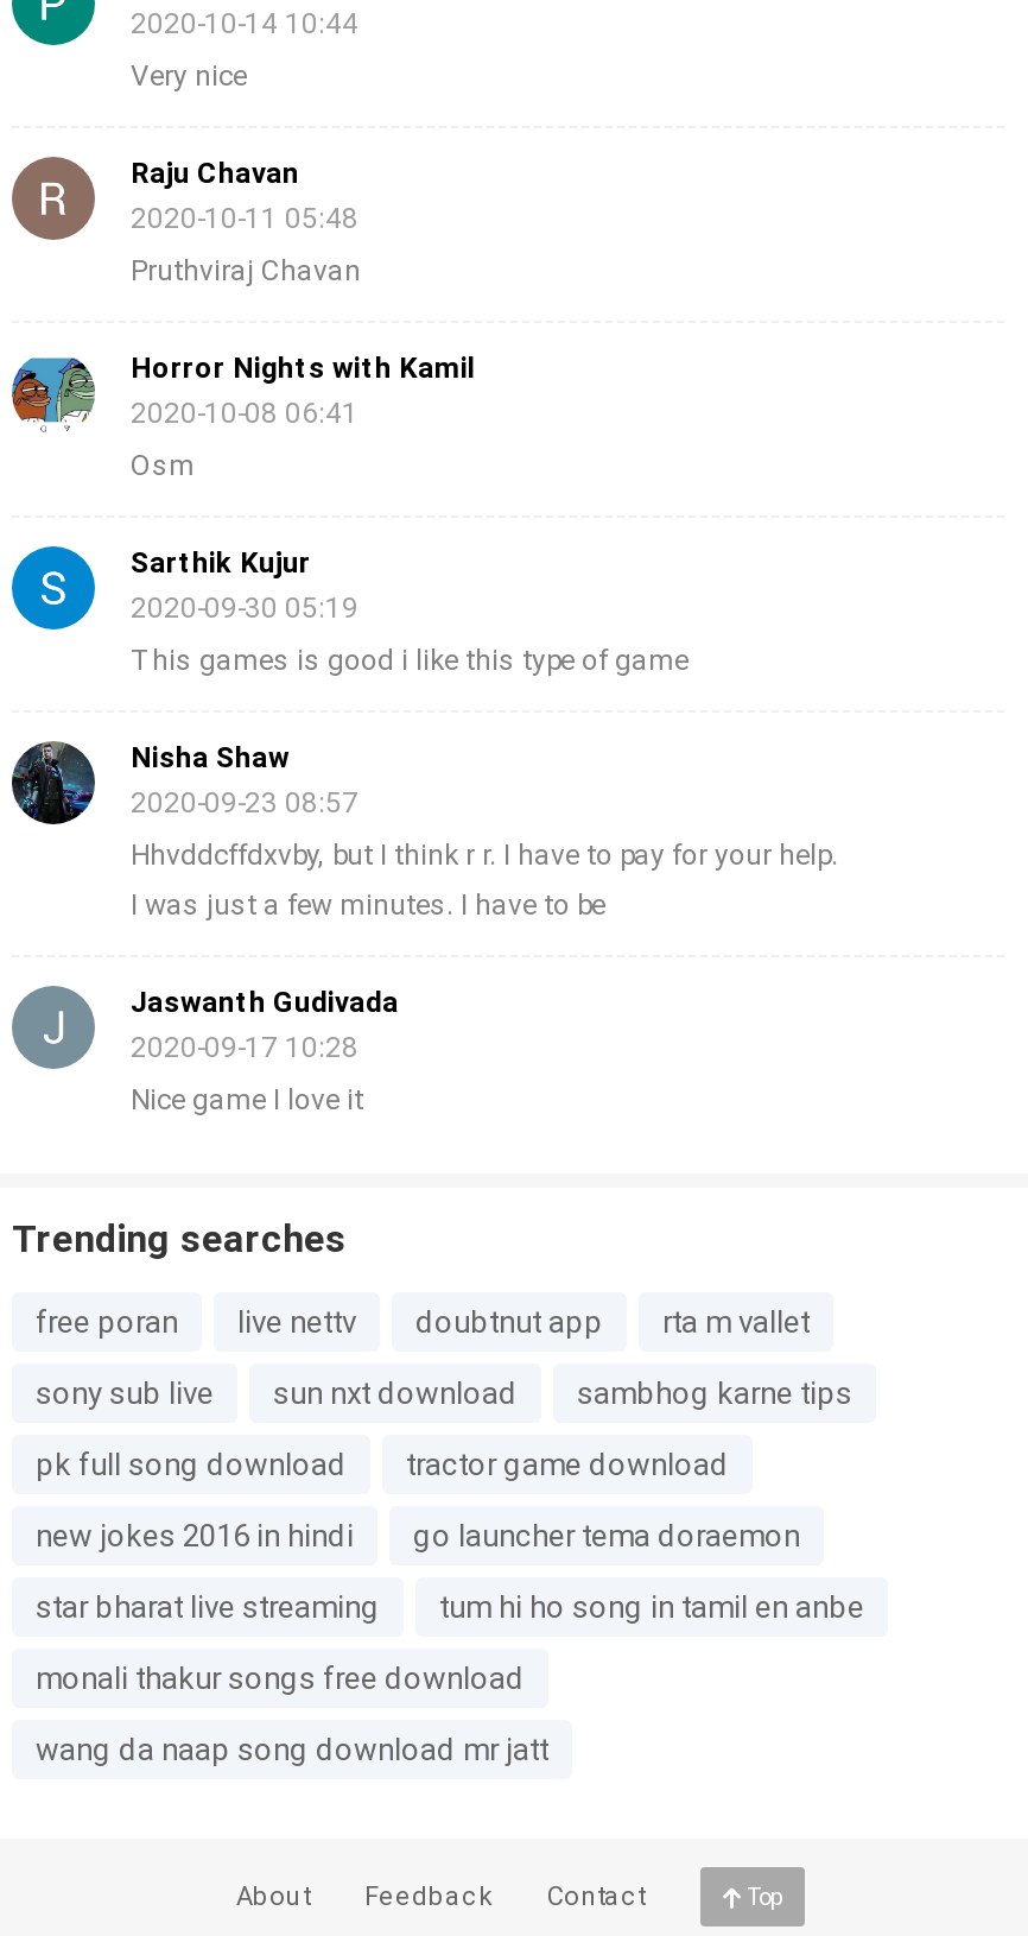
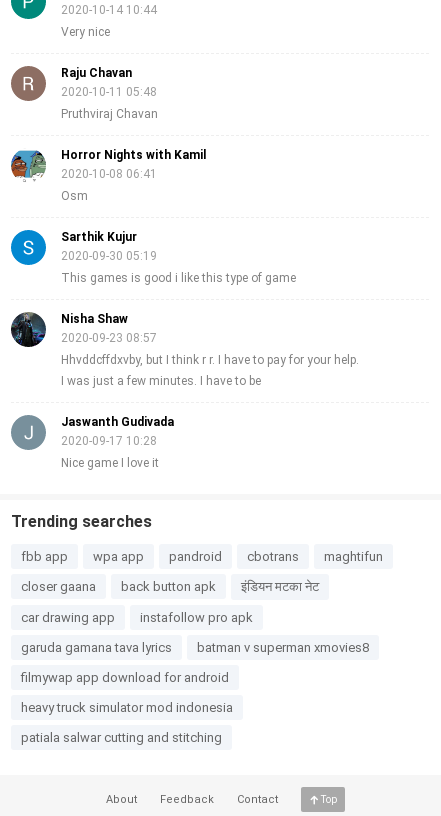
- free poran
- live nettv
- doubtnut app
- rta m vallet
+ fbb app
+ wpa app
+ pandroid
+ cbotrans
+ maghtifun

- sony sub live
- sun nxt download
- sambhog karne tips
+ closer gaana
+ back button apk
+ इंडियन मटका नेट

- pk full song download
- tractor game download
+ car drawing app
+ instafollow pro apk

- new jokes 2016 in hindi
- go launcher tema doraemon
+ garuda gamana tava lyrics
+ batman v superman xmovies8

- star bharat live streaming
- tum hi ho song in tamil en anbe
+ filmywap app download for android

- monali thakur songs free download
+ heavy truck simulator mod indonesia

- wang da naap song download mr jatt
+ patiala salwar cutting and stitching
